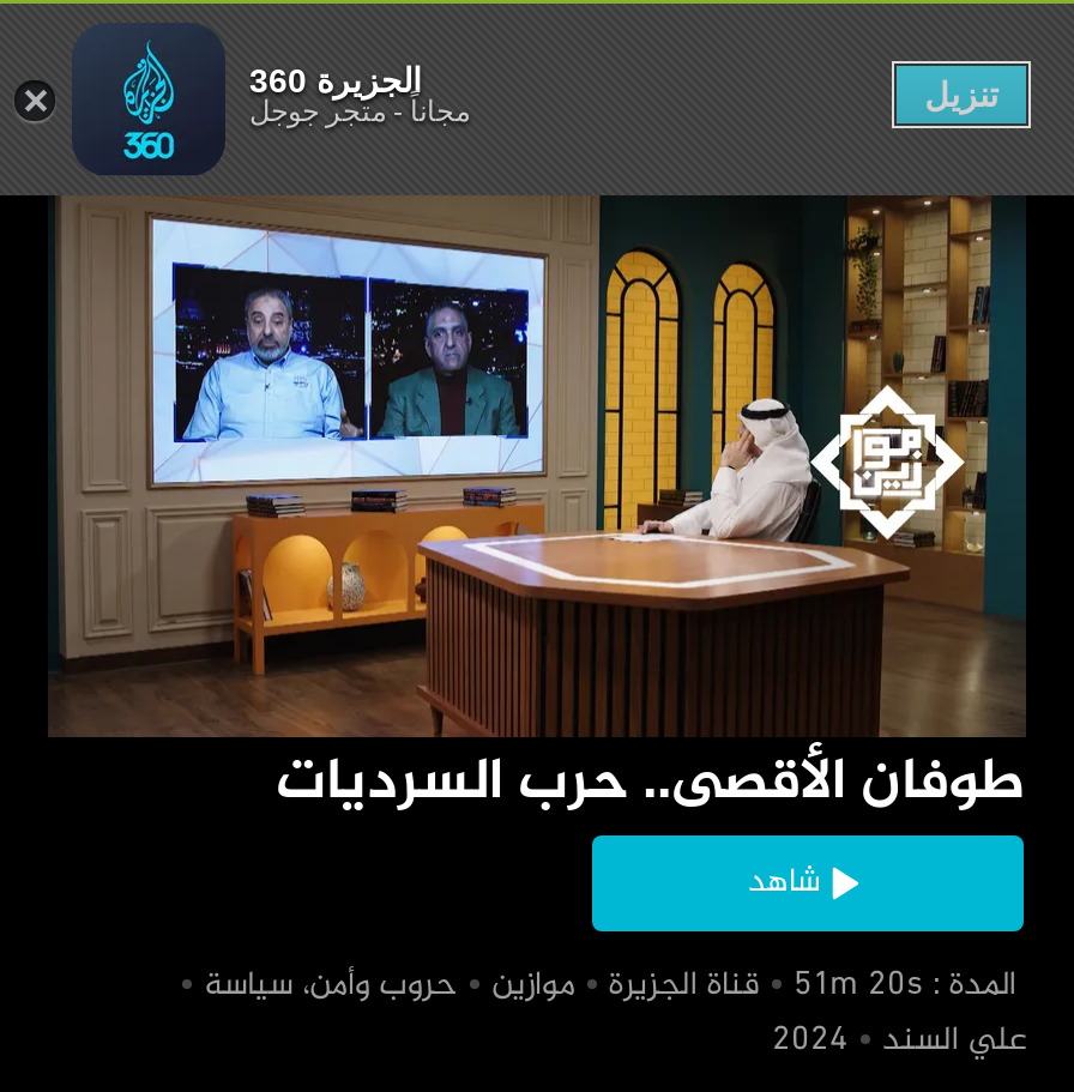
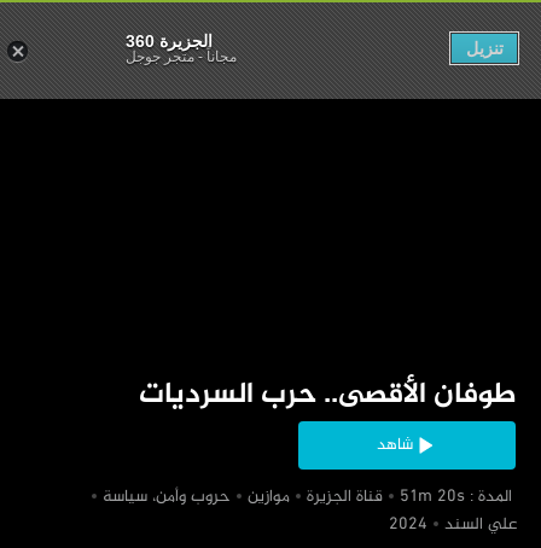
- [image]

- [image]
